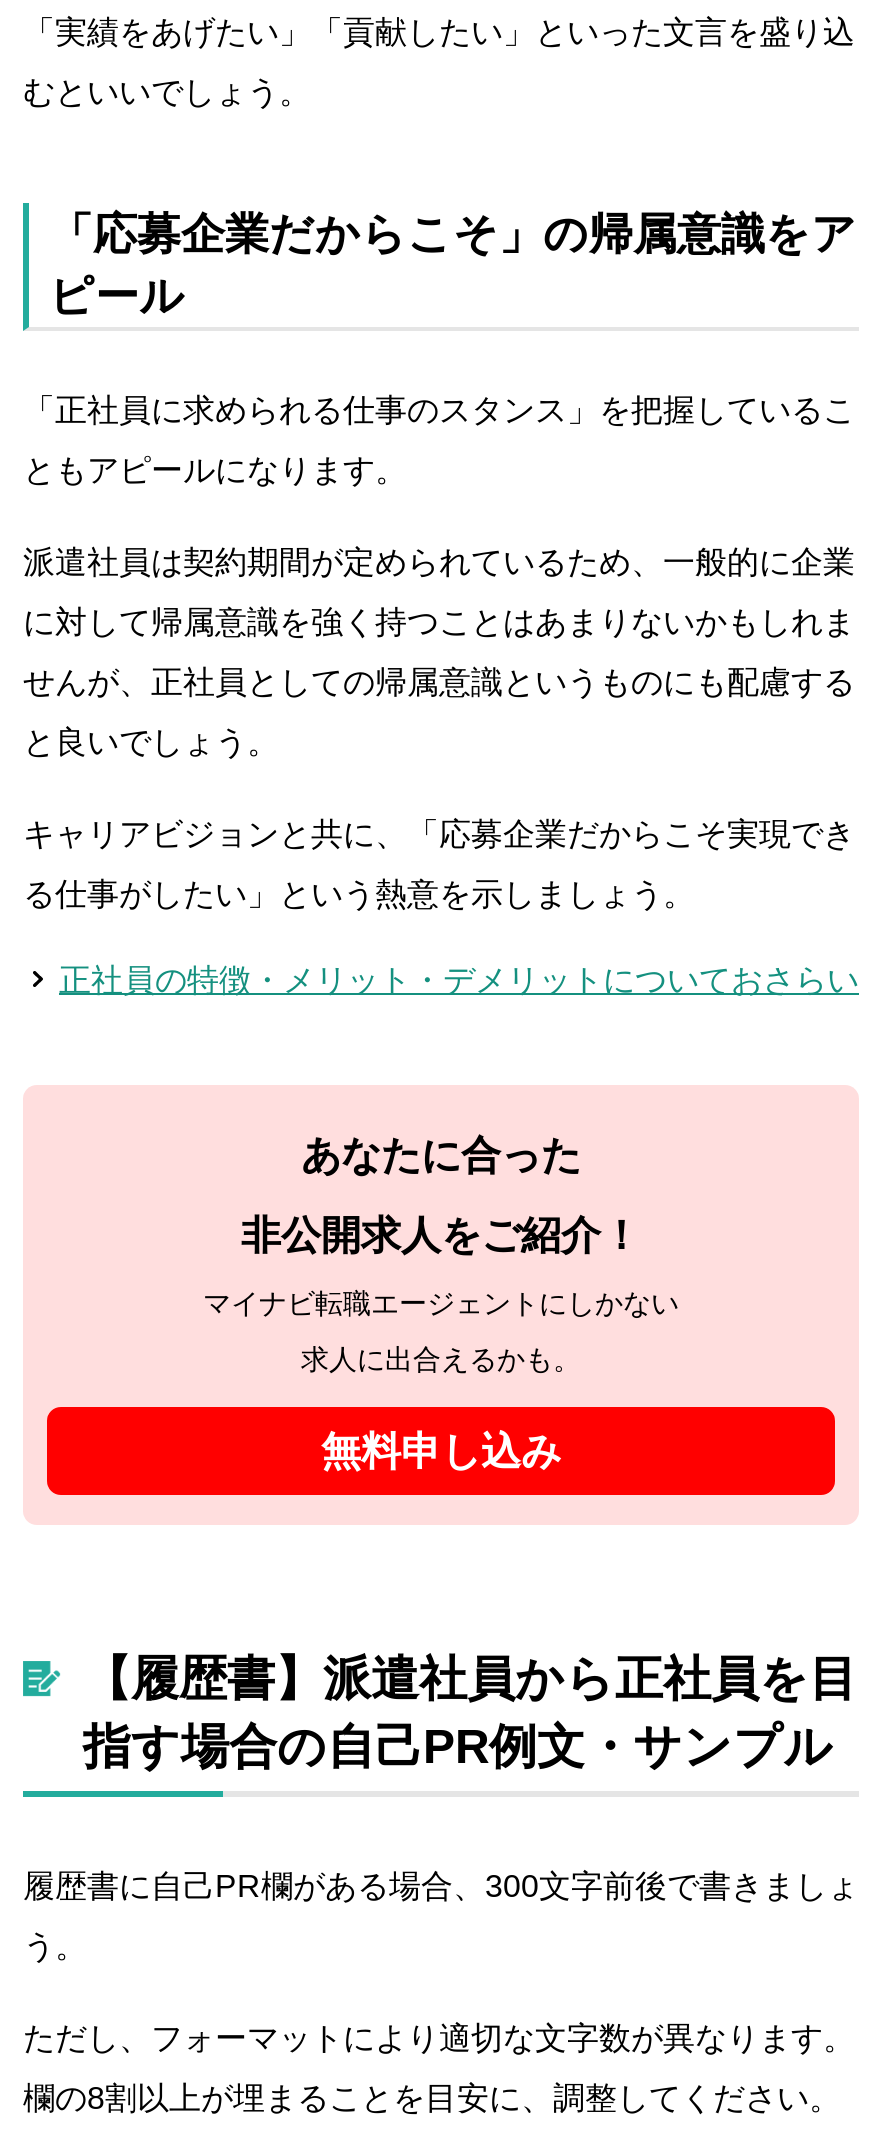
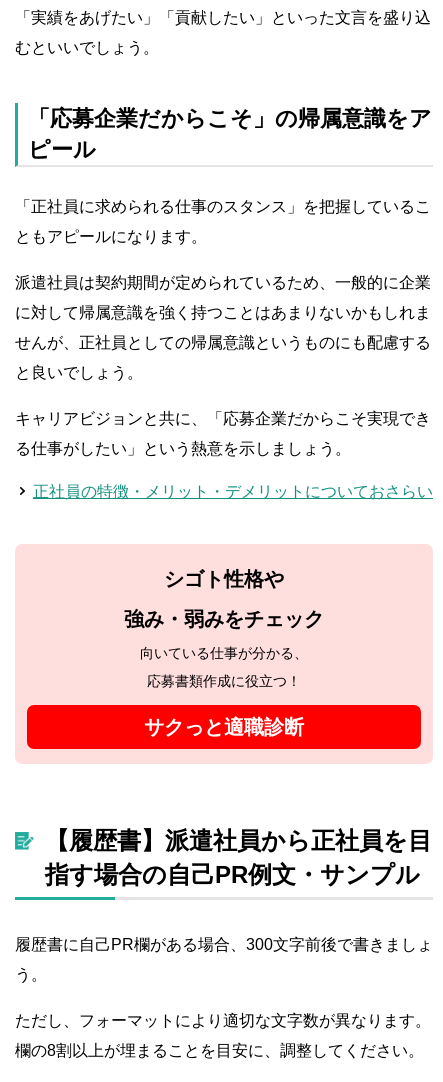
- あなたに合った
+ シゴト性格や

- 非公開求人をご紹介！
+ 強み・弱みをチェック

- マイナビ転職エージェントにしかない
+ 向いている仕事が分かる、

- 求人に出合えるかも。
+ 応募書類作成に役立つ！

- 無料申し込み
+ サクっと適職診断
